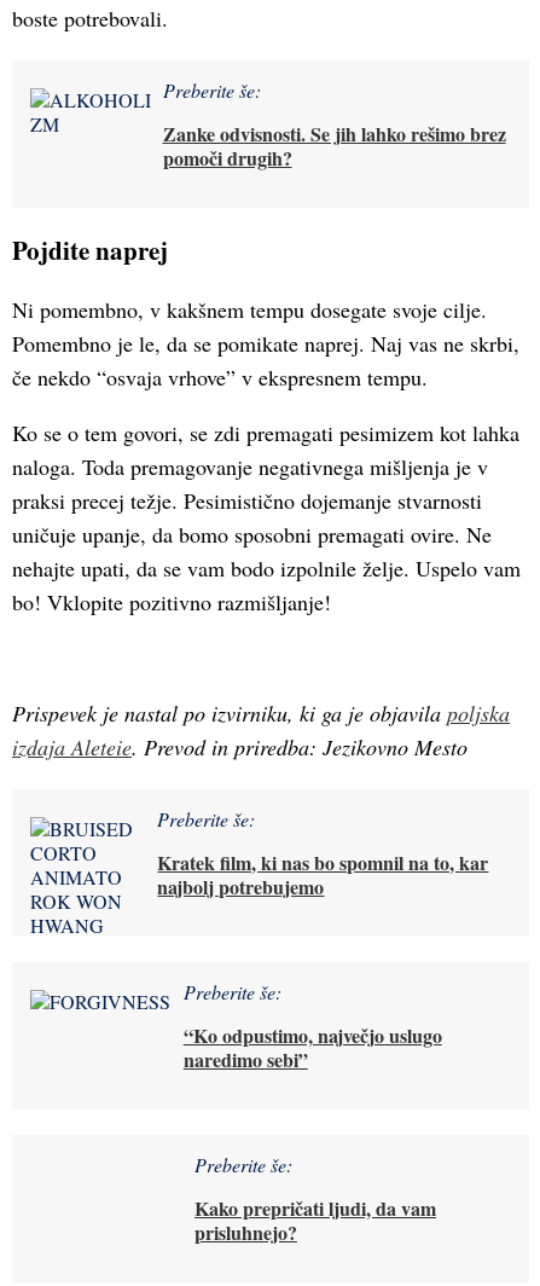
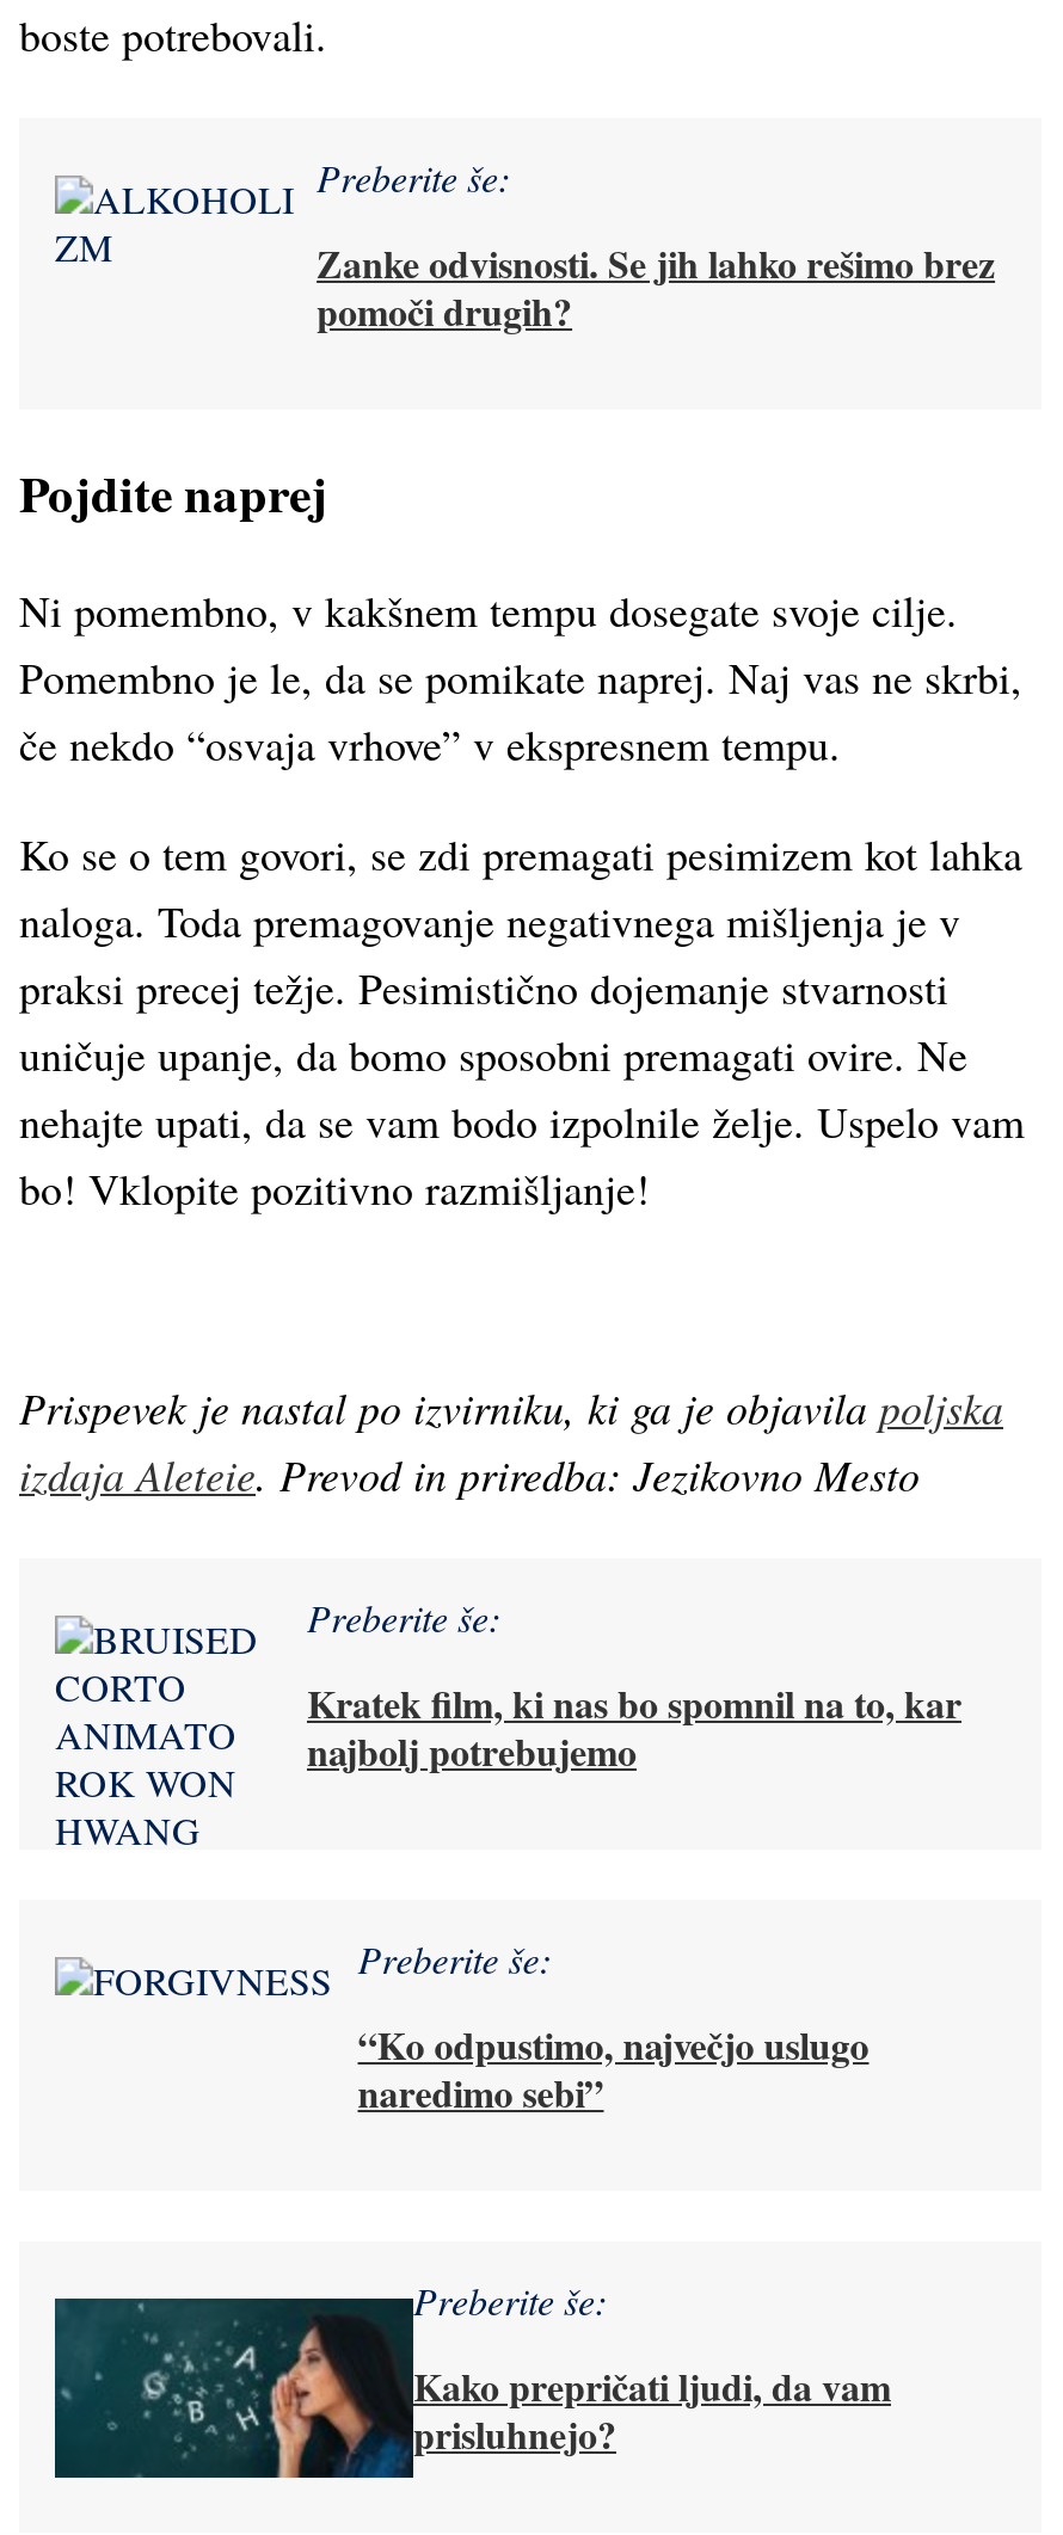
+ [image]
